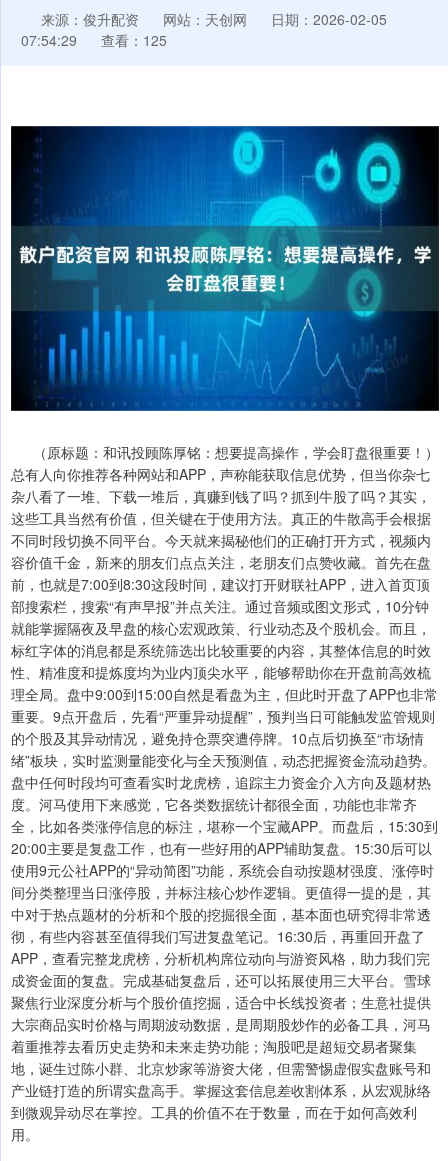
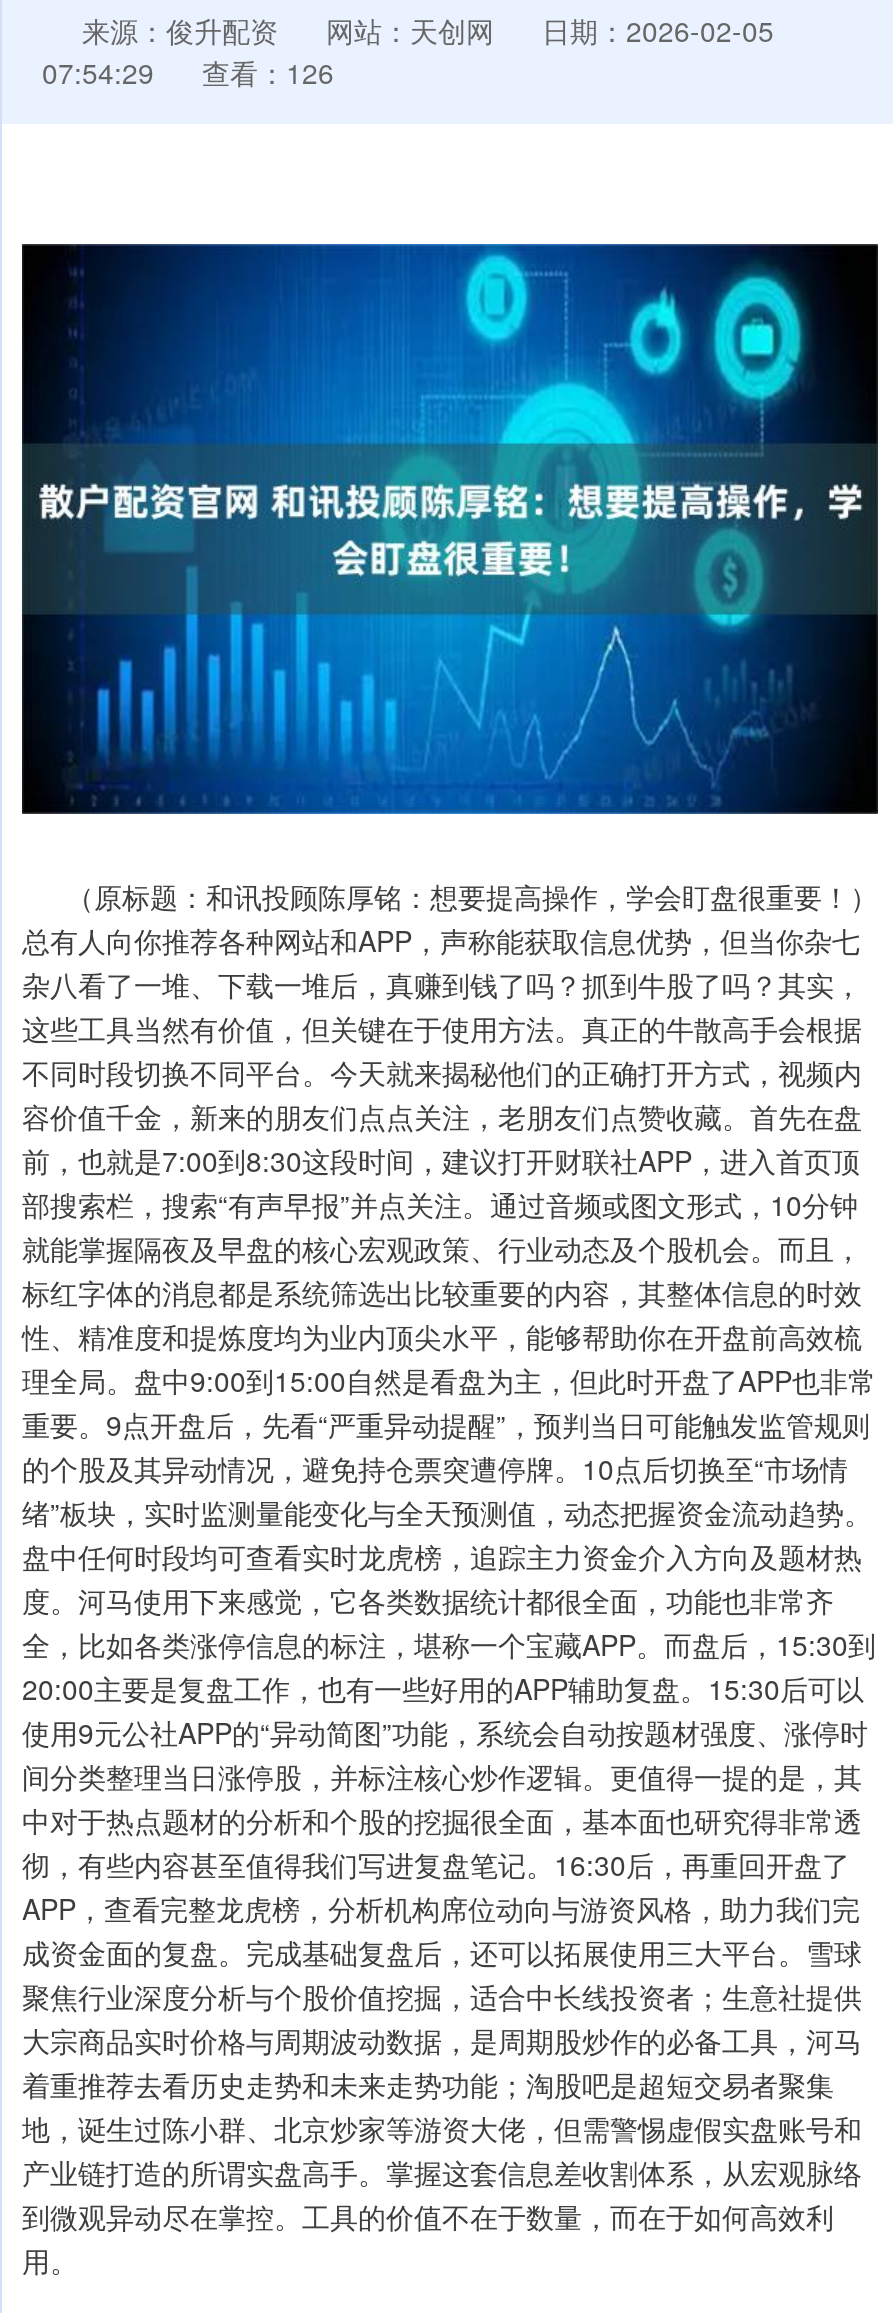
- 07:54:29 查看：125
+ 07:54:29 查看：126
